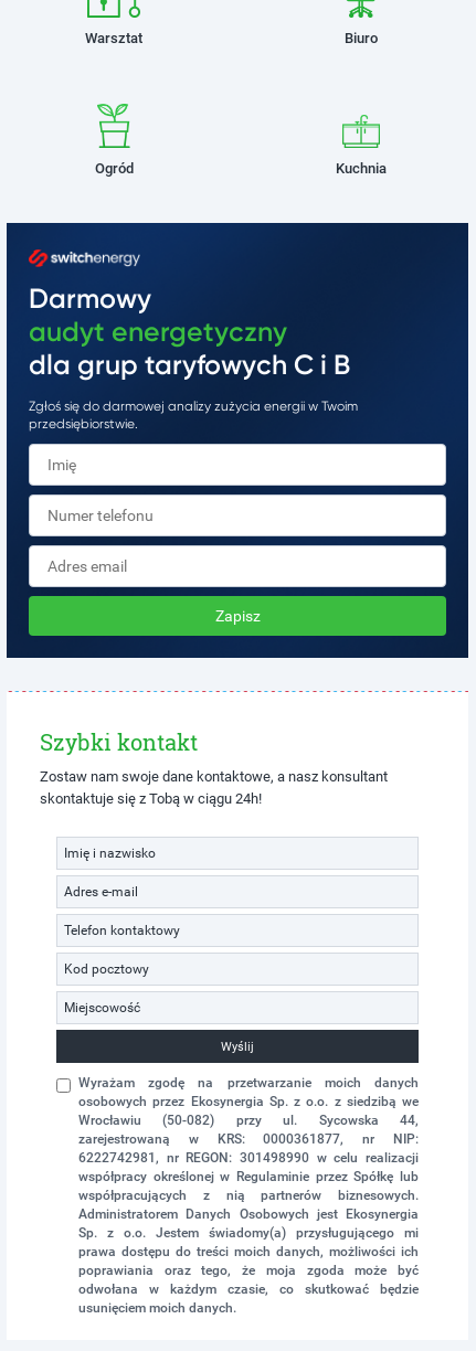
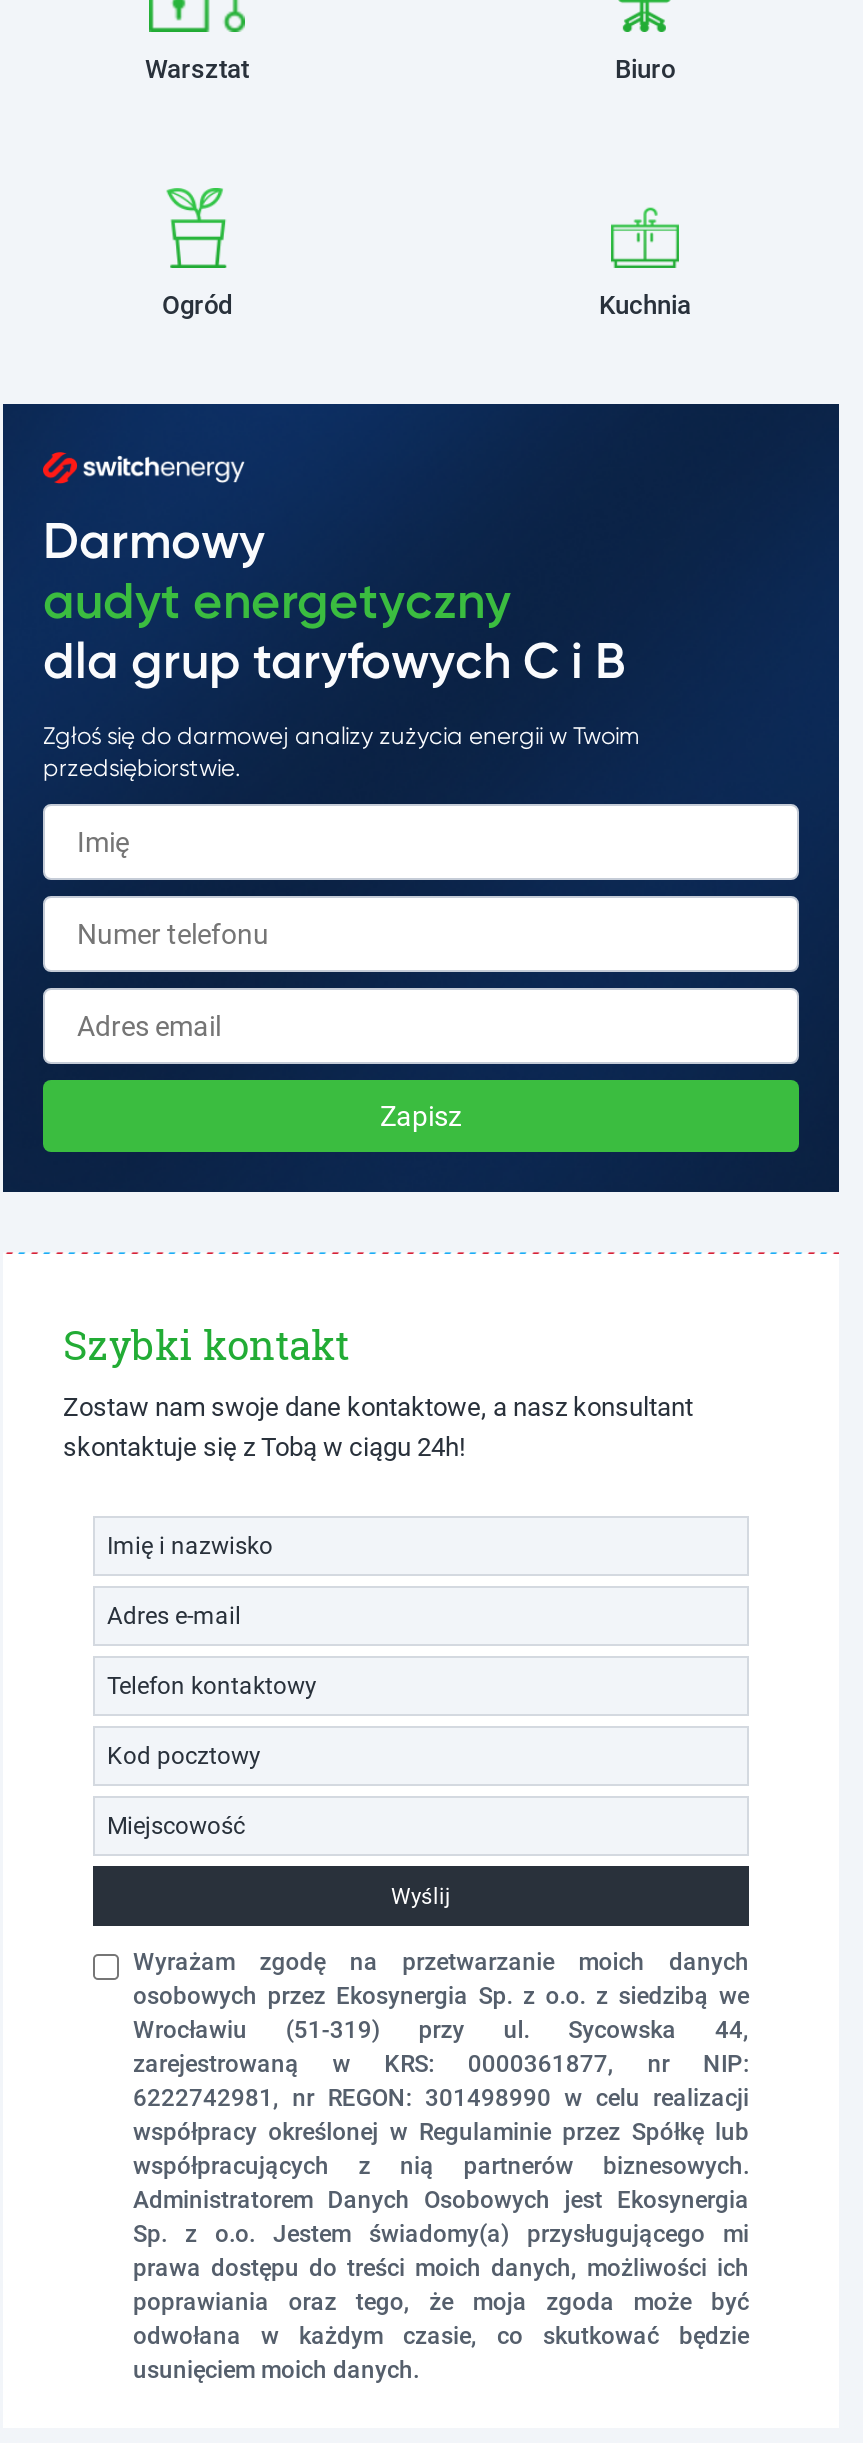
- Wrocławiu (50-082) przy ul. Sycowska 44,
+ Wrocławiu (51-319) przy ul. Sycowska 44,
